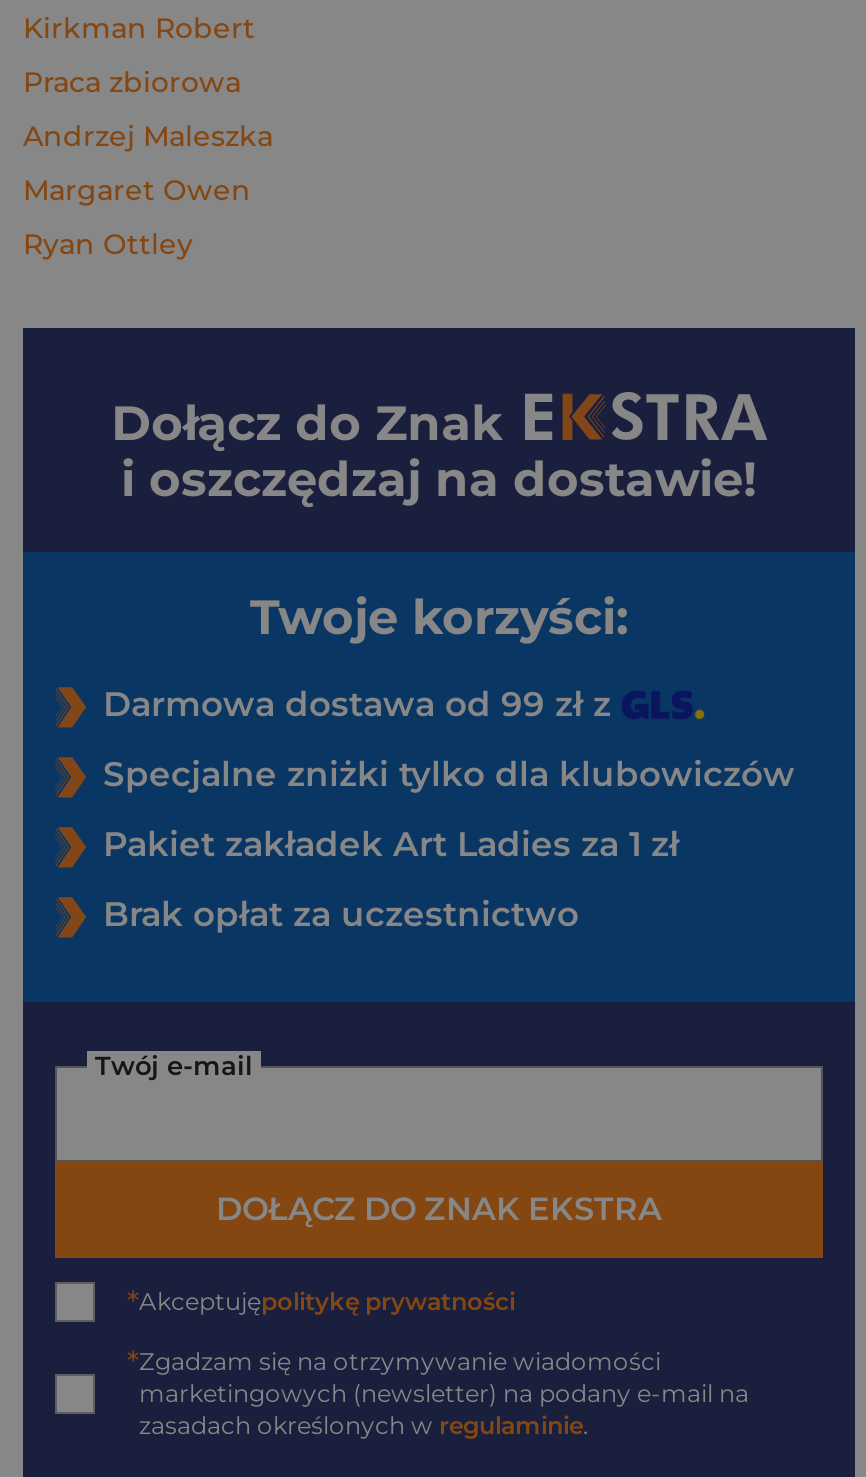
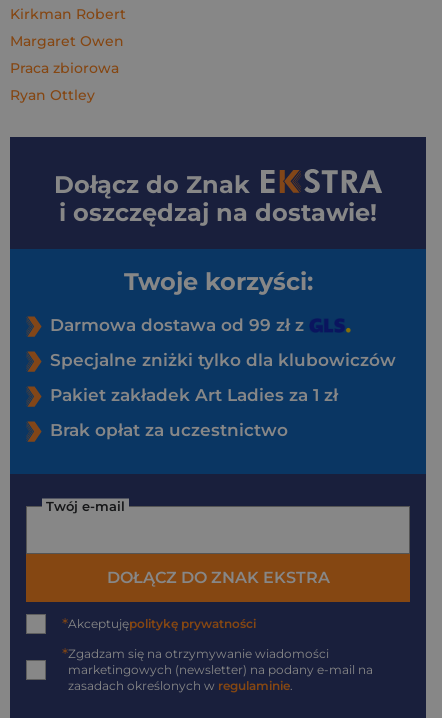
moved down: Praca zbiorowa

- Andrzej Maleszka

moved up: Margaret Owen
